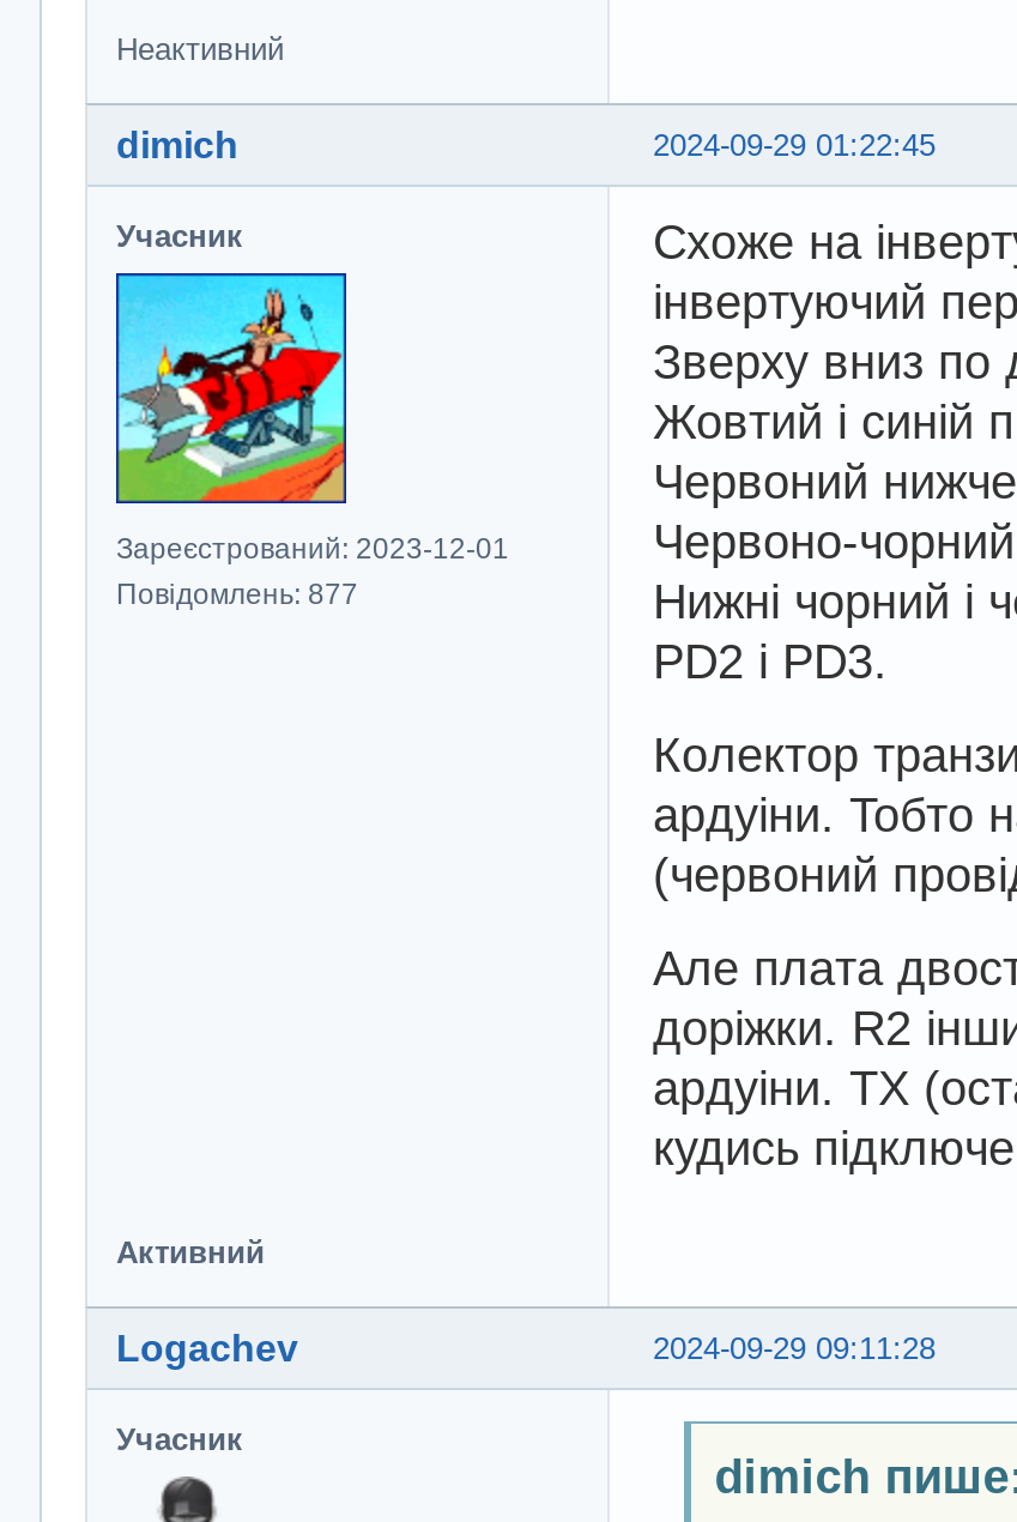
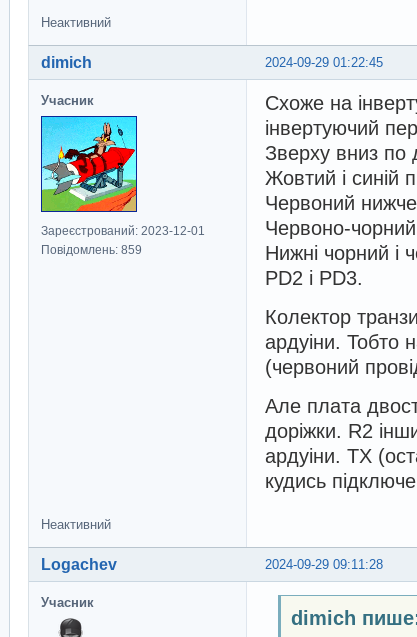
- Повідомлень: 877
+ Повідомлень: 859

- Активний
+ Неактивний
